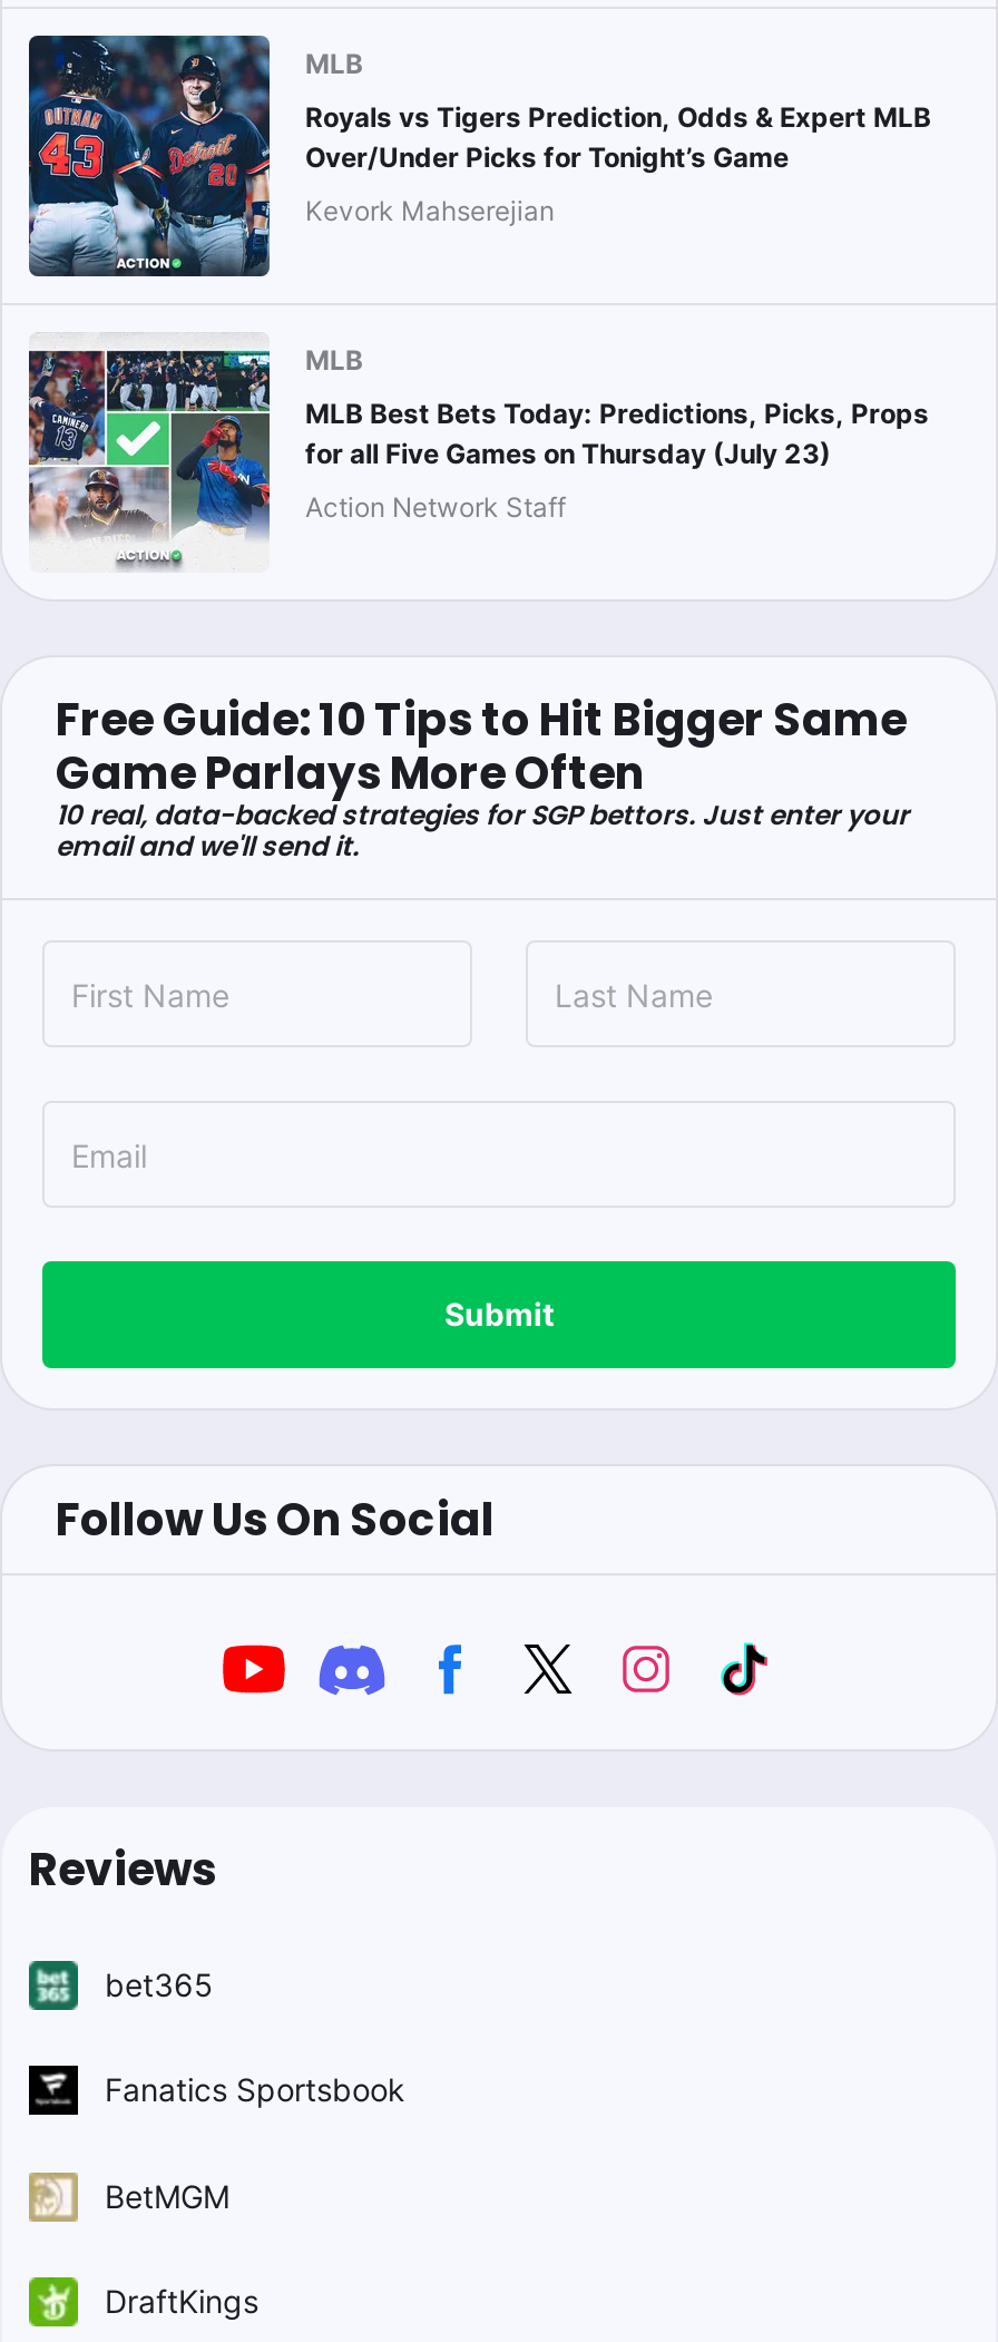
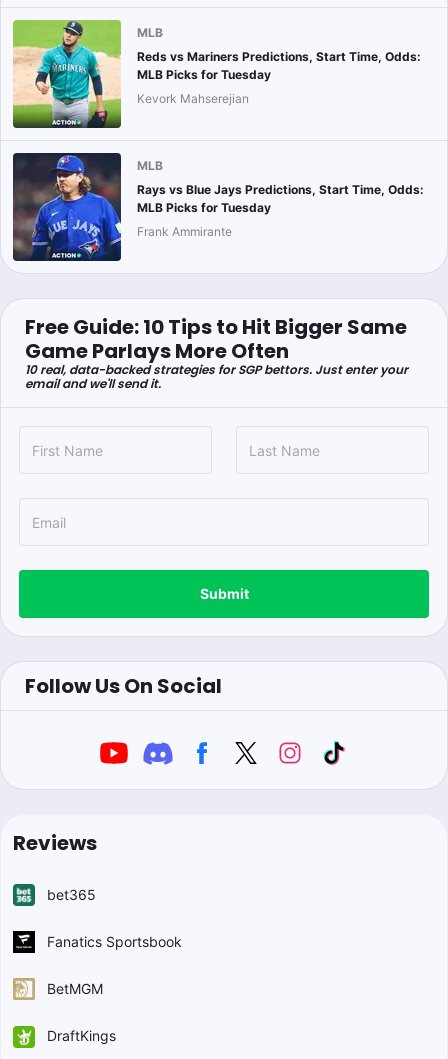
- [image]
- Royals vs Tigers Prediction, Odds & Expert MLB
- Over/Under Picks for Tonight’s Game
+ [image]
+ Reds vs Mariners Predictions, Start Time, Odds:
+ MLB Picks for Tuesday

- [image]
- MLB Best Bets Today: Predictions, Picks, Props
- for all Five Games on Thursday (July 23)
+ [image]
+ Rays vs Blue Jays Predictions, Start Time, Odds:
+ MLB Picks for Tuesday

- Action Network Staff
+ Frank Ammirante
